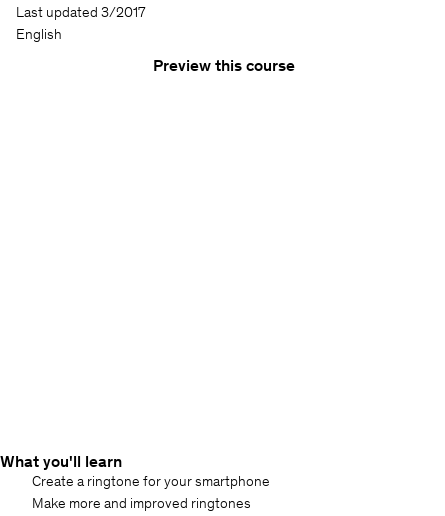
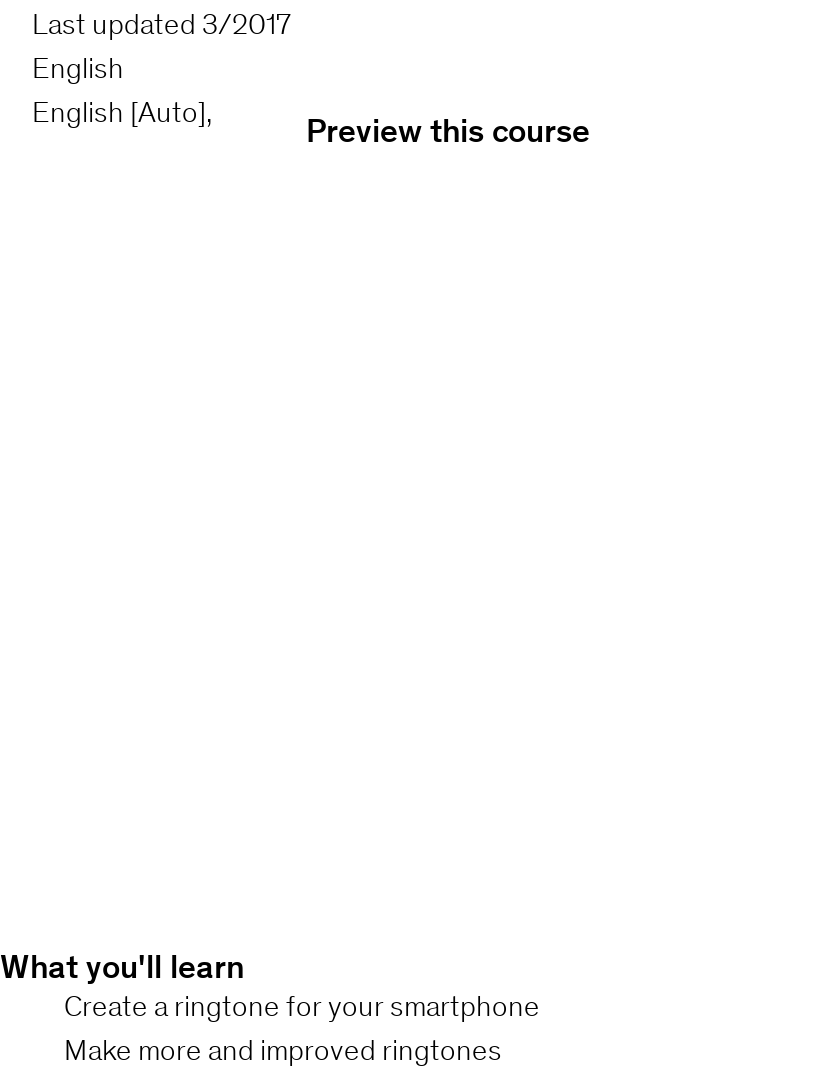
+ English [Auto],
